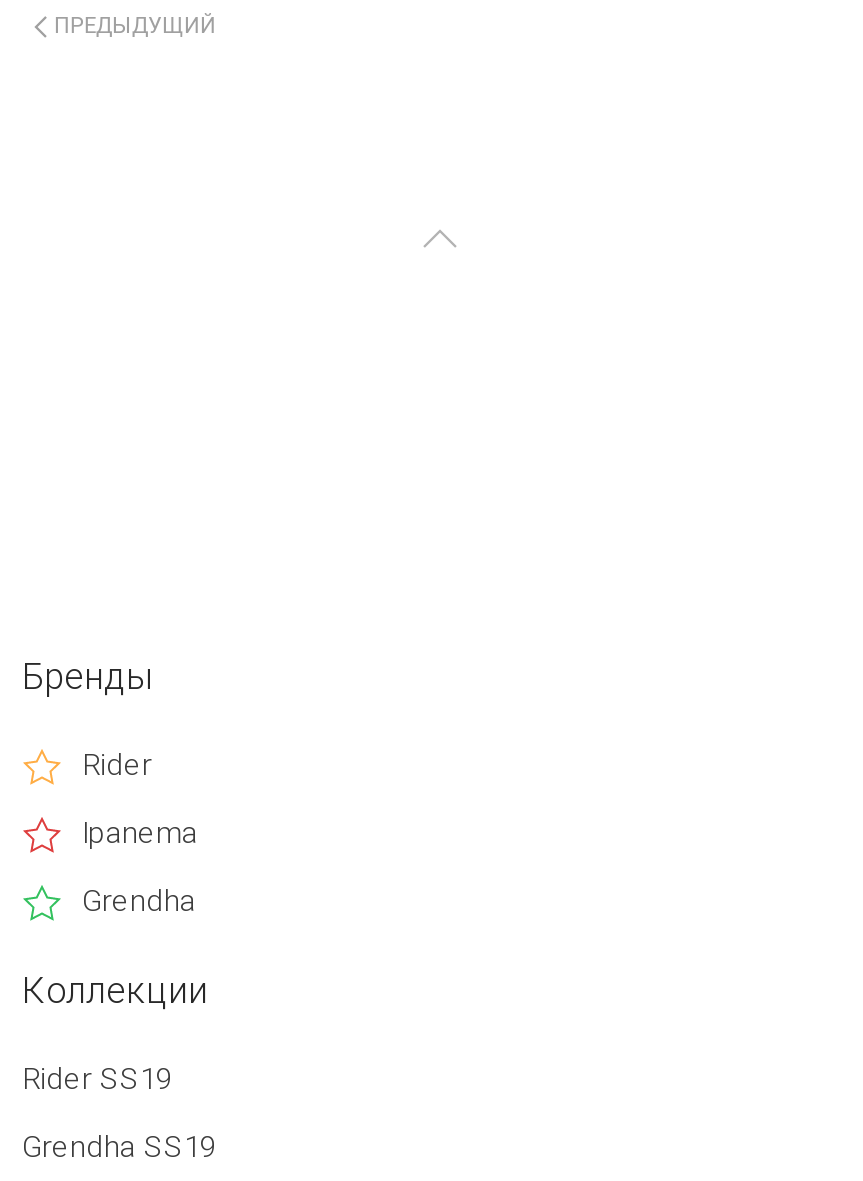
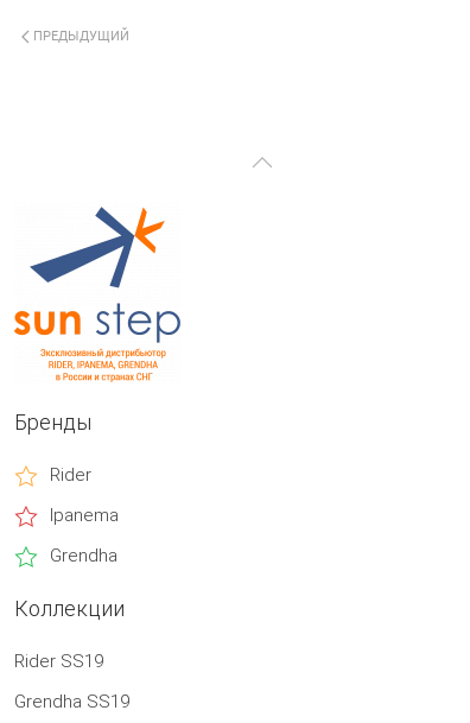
+ [image]

+ [image]
